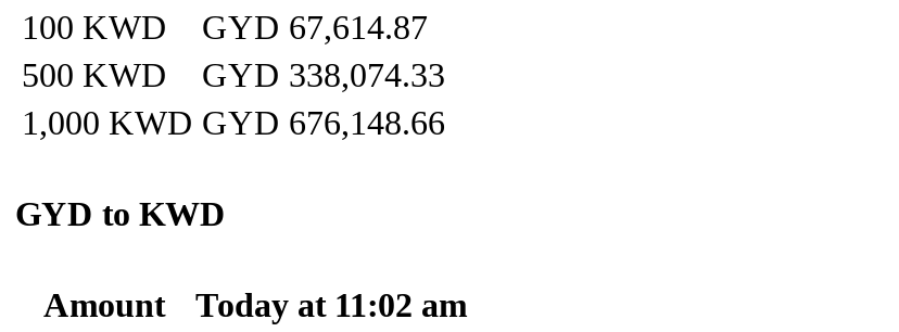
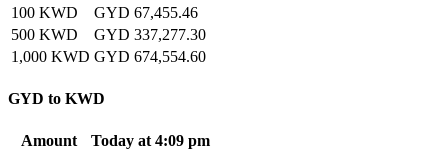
- 100 KWD GYD 67,614.87
+ 100 KWD GYD 67,455.46

- 500 KWD GYD 338,074.33
+ 500 KWD GYD 337,277.30

- 1,000 KWD GYD 676,148.66
+ 1,000 KWD GYD 674,554.60

- Amount Today at 11:02 am
+ Amount Today at 4:09 pm
